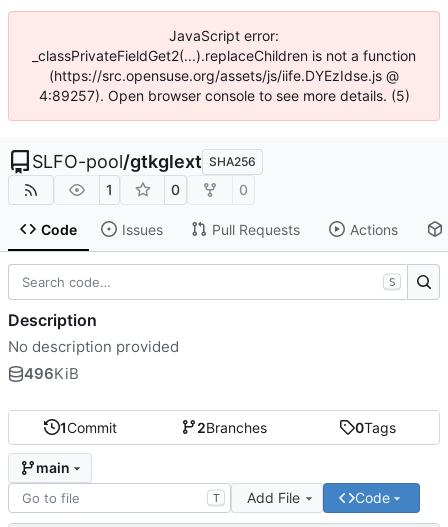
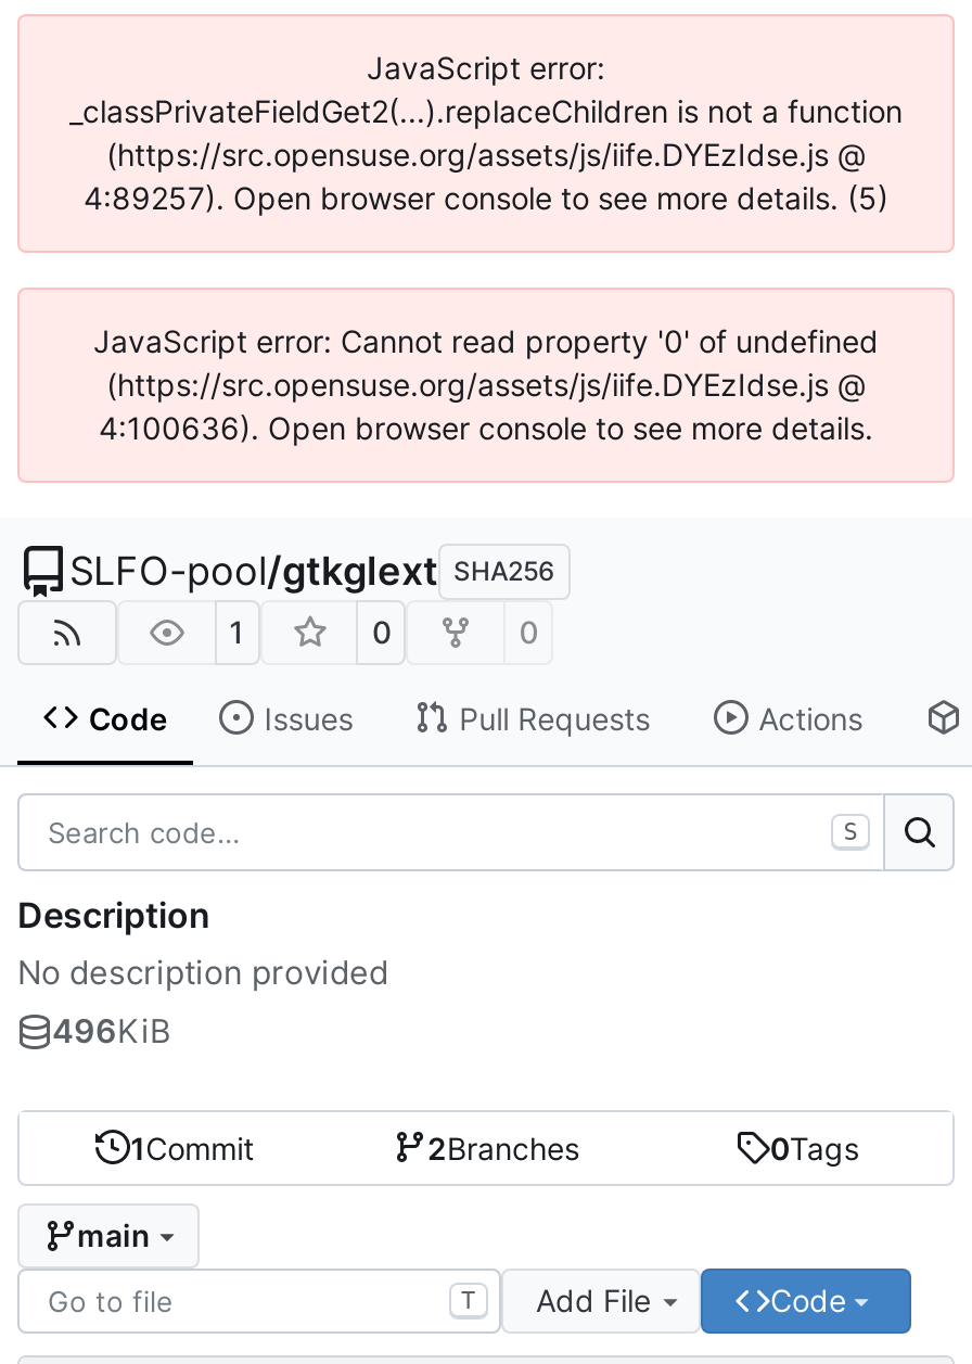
+ JavaScript error: Cannot read property '0' of undefined
+ (https://src.opensuse.org/assets/js/iife.DYEzIdse.js @
+ 4:100636). Open browser console to see more details.
